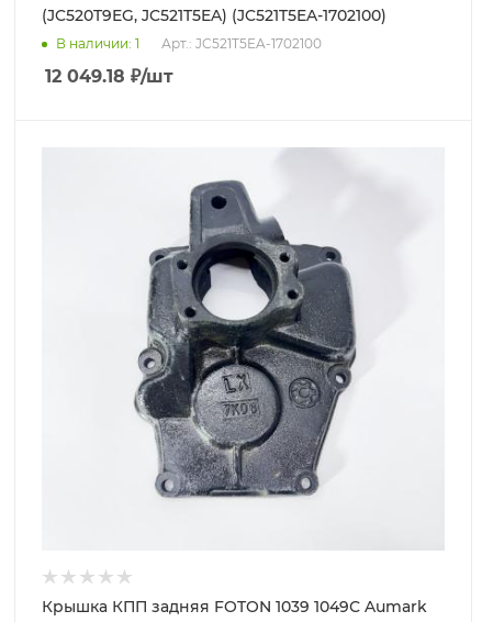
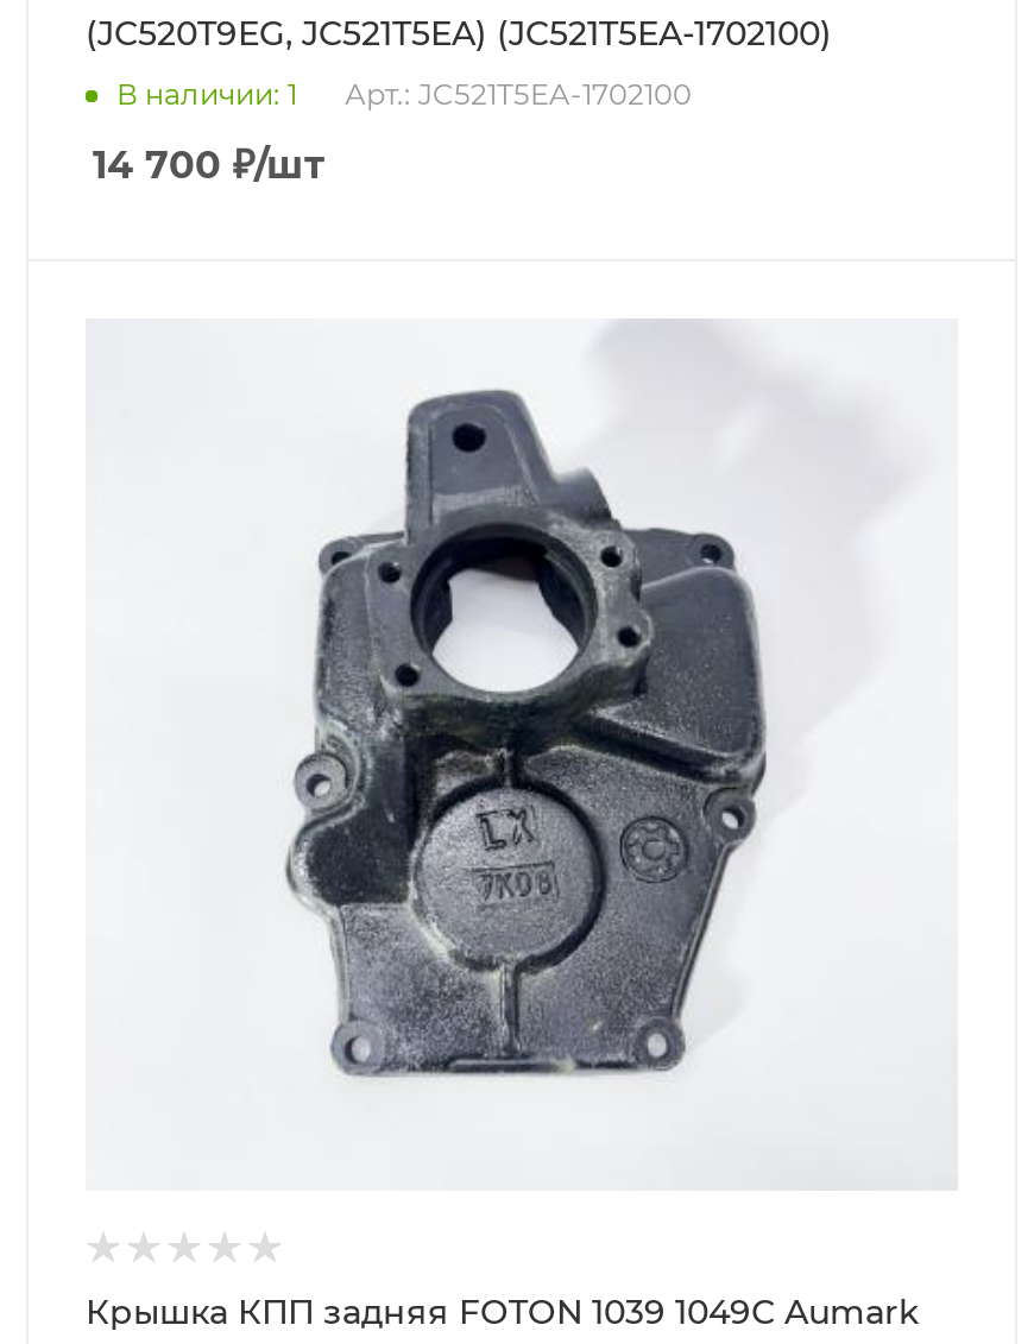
- 12 049.18 ₽/шт
+ 14 700 ₽/шт
